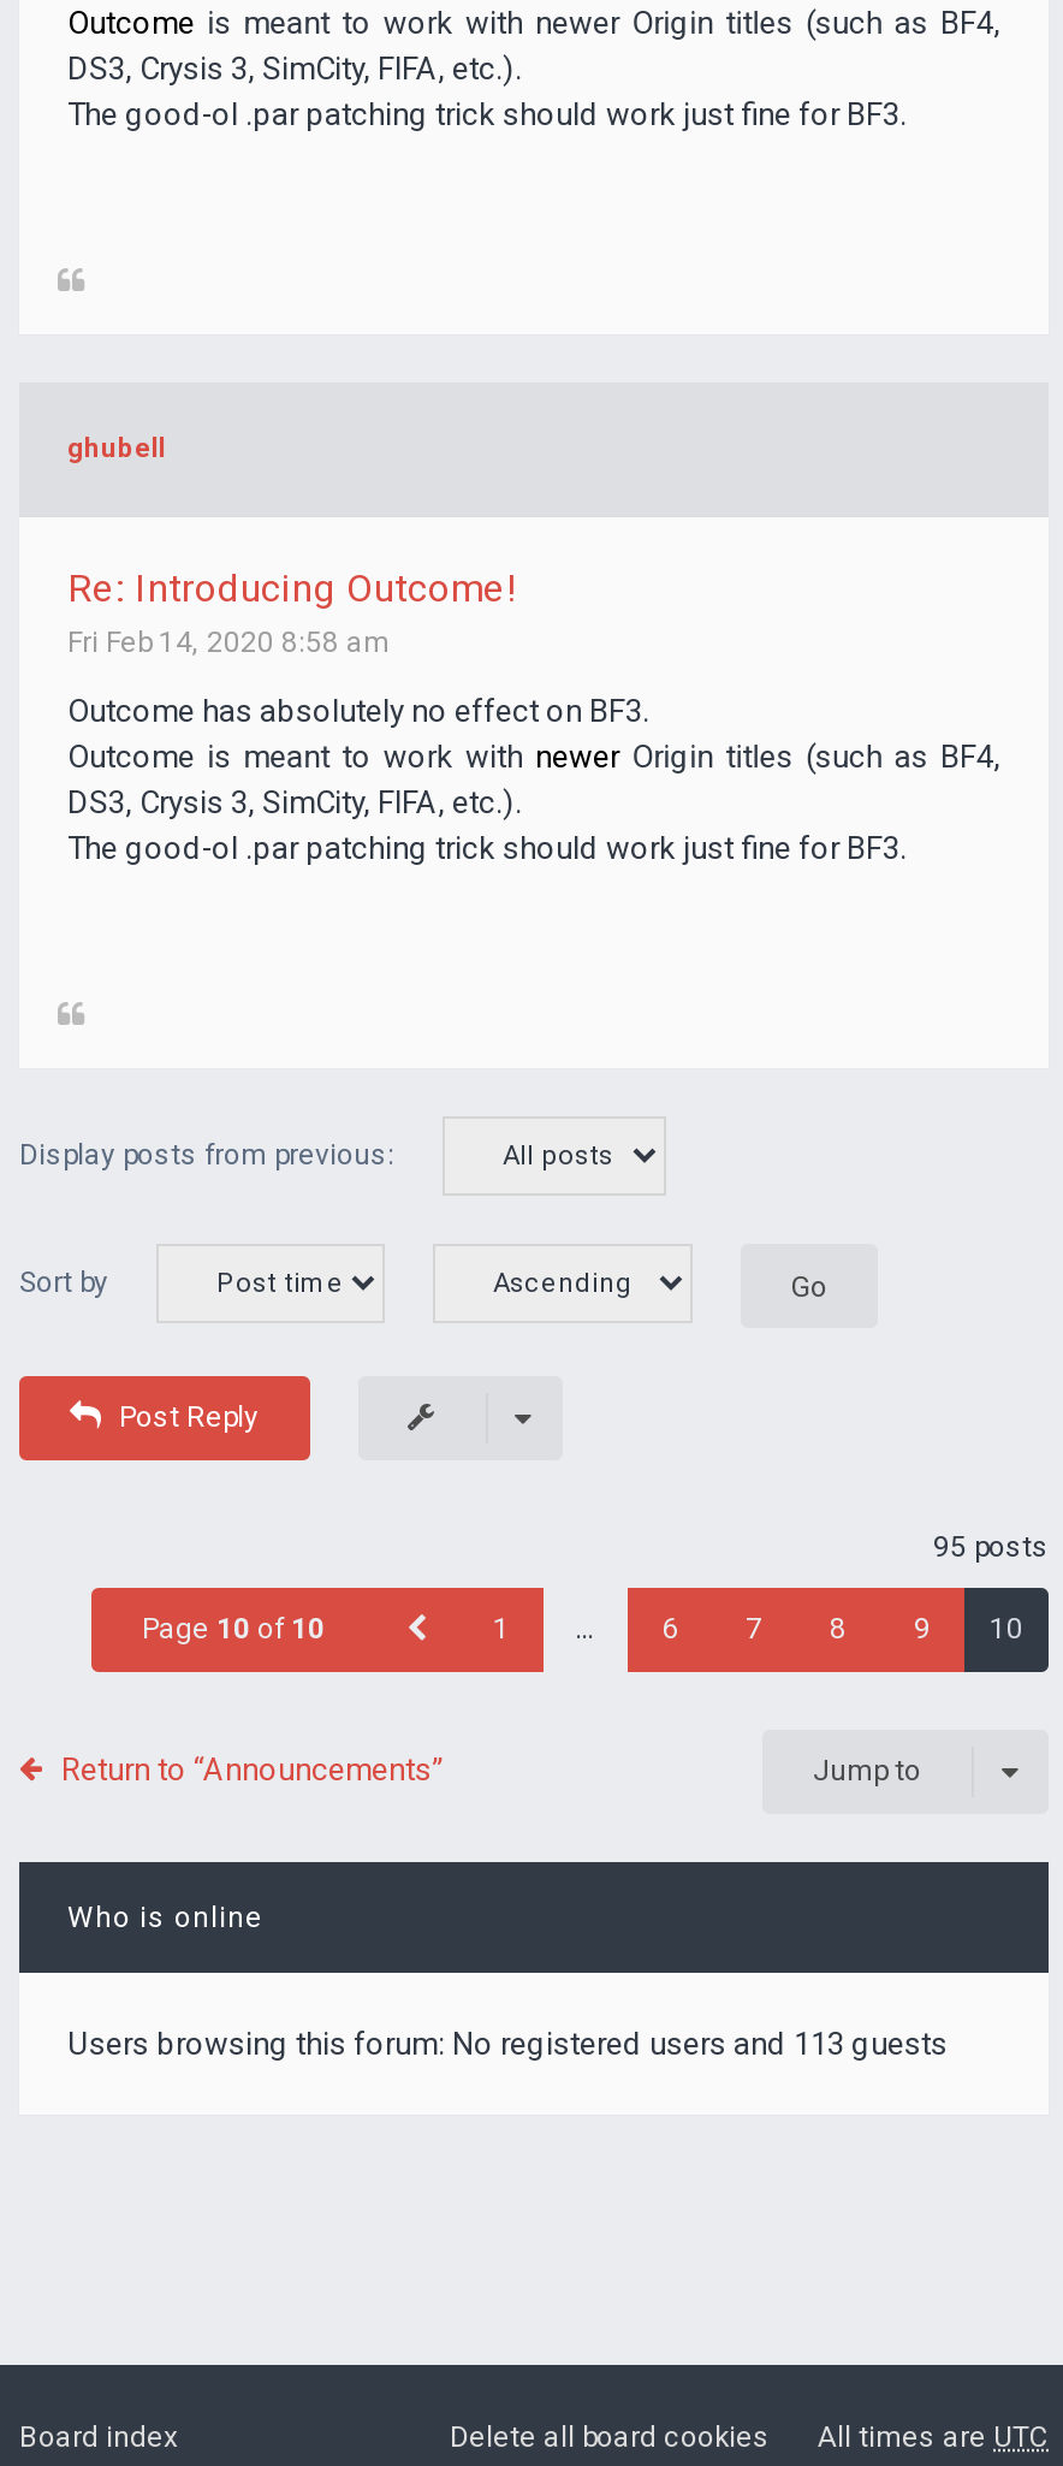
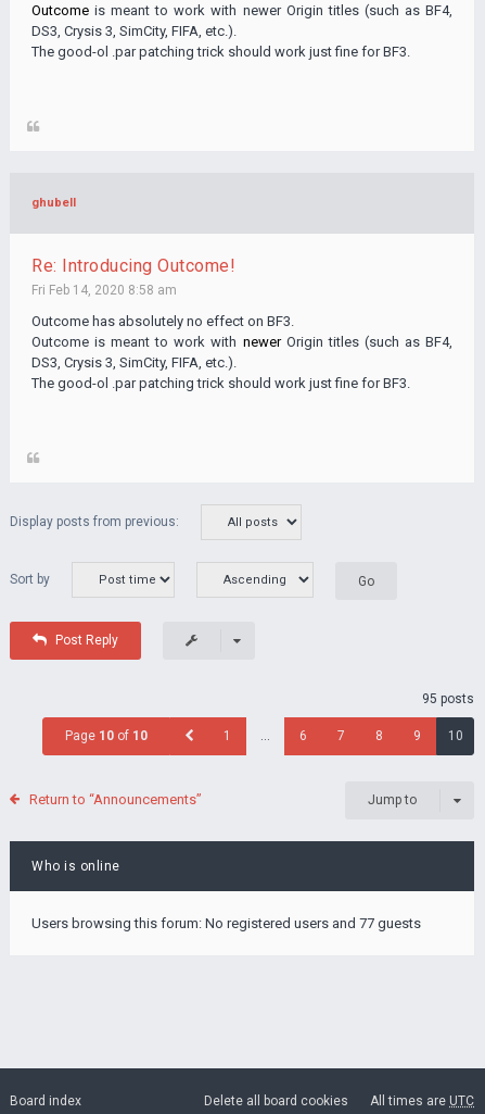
- Users browsing this forum: No registered users and 113 guests
+ Users browsing this forum: No registered users and 77 guests
